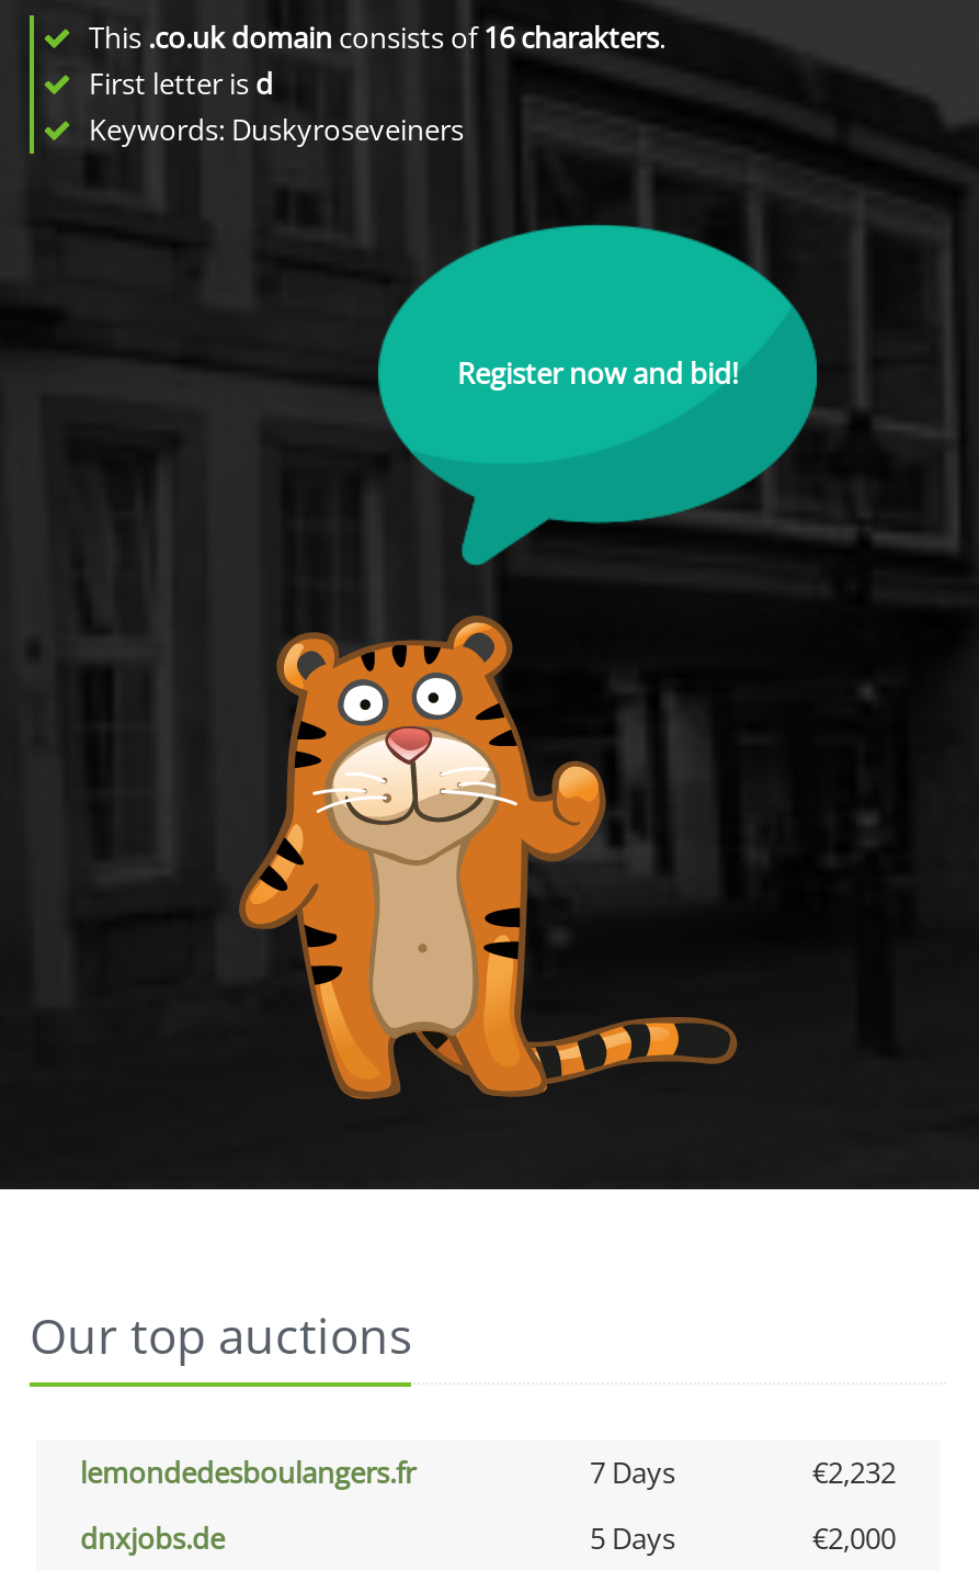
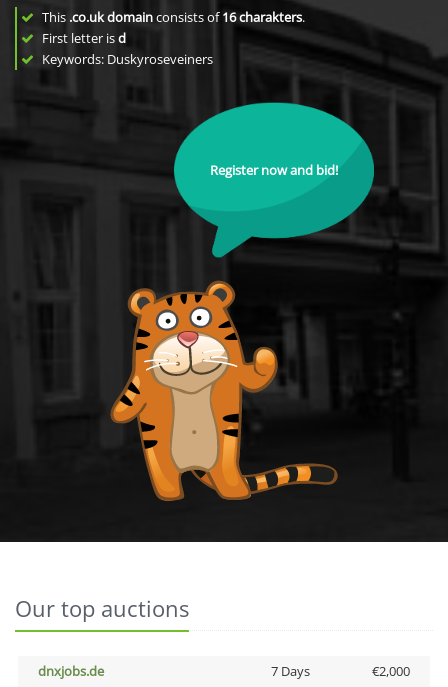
- lemondedesboulangers.fr
- 7 Days
- €2,232

- 5 Days
+ 7 Days
